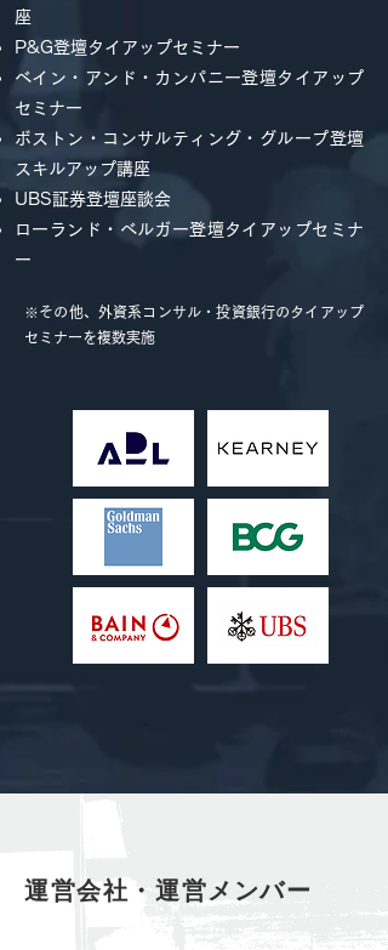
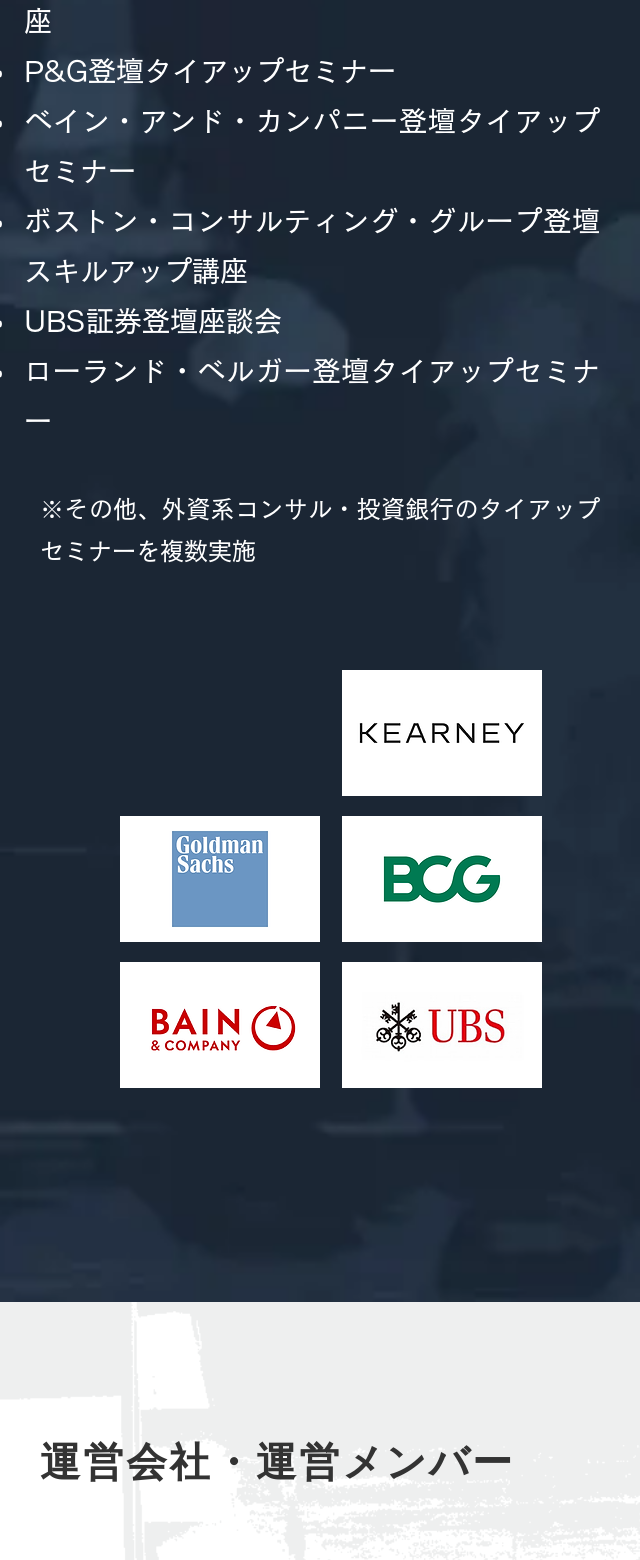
- [image]
